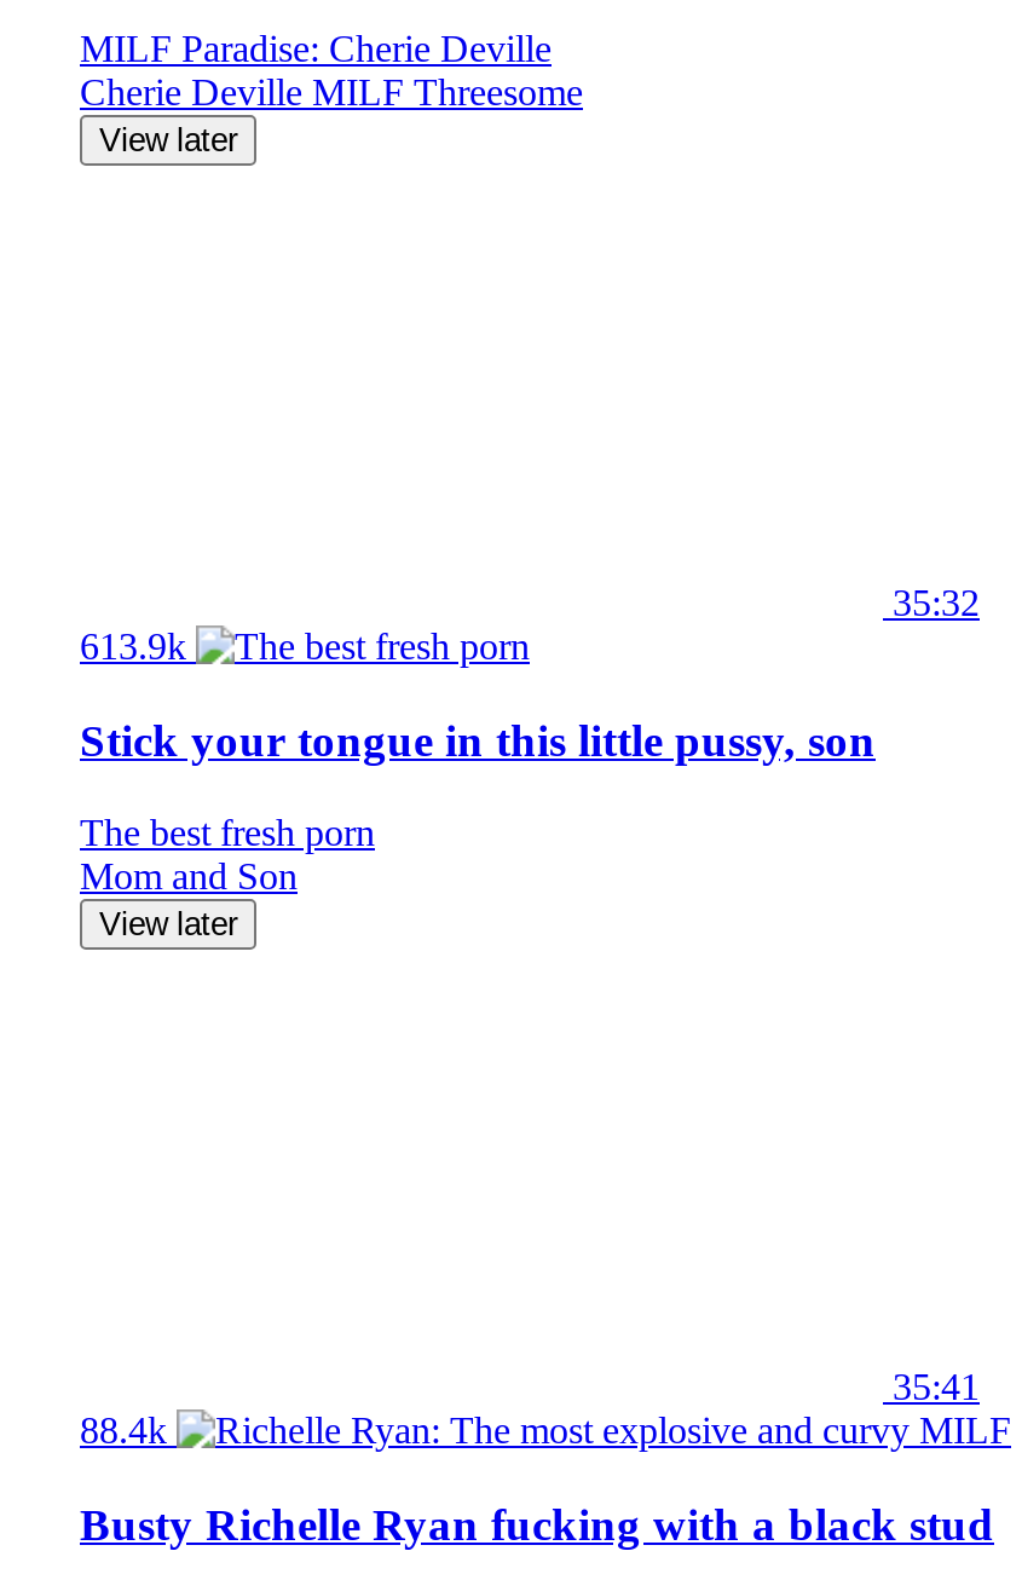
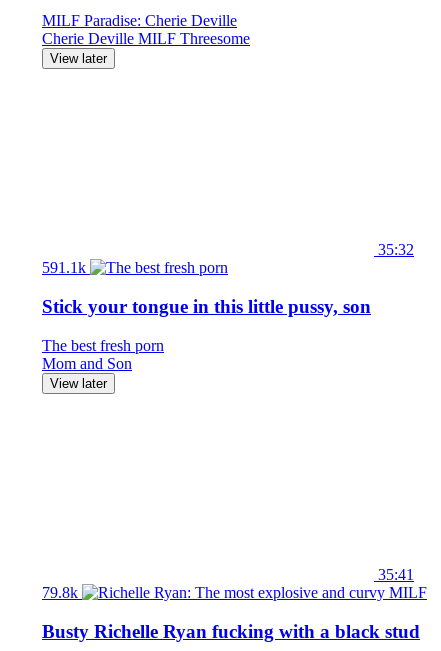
- 613.9k
+ 591.1k

- 88.4k
+ 79.8k
